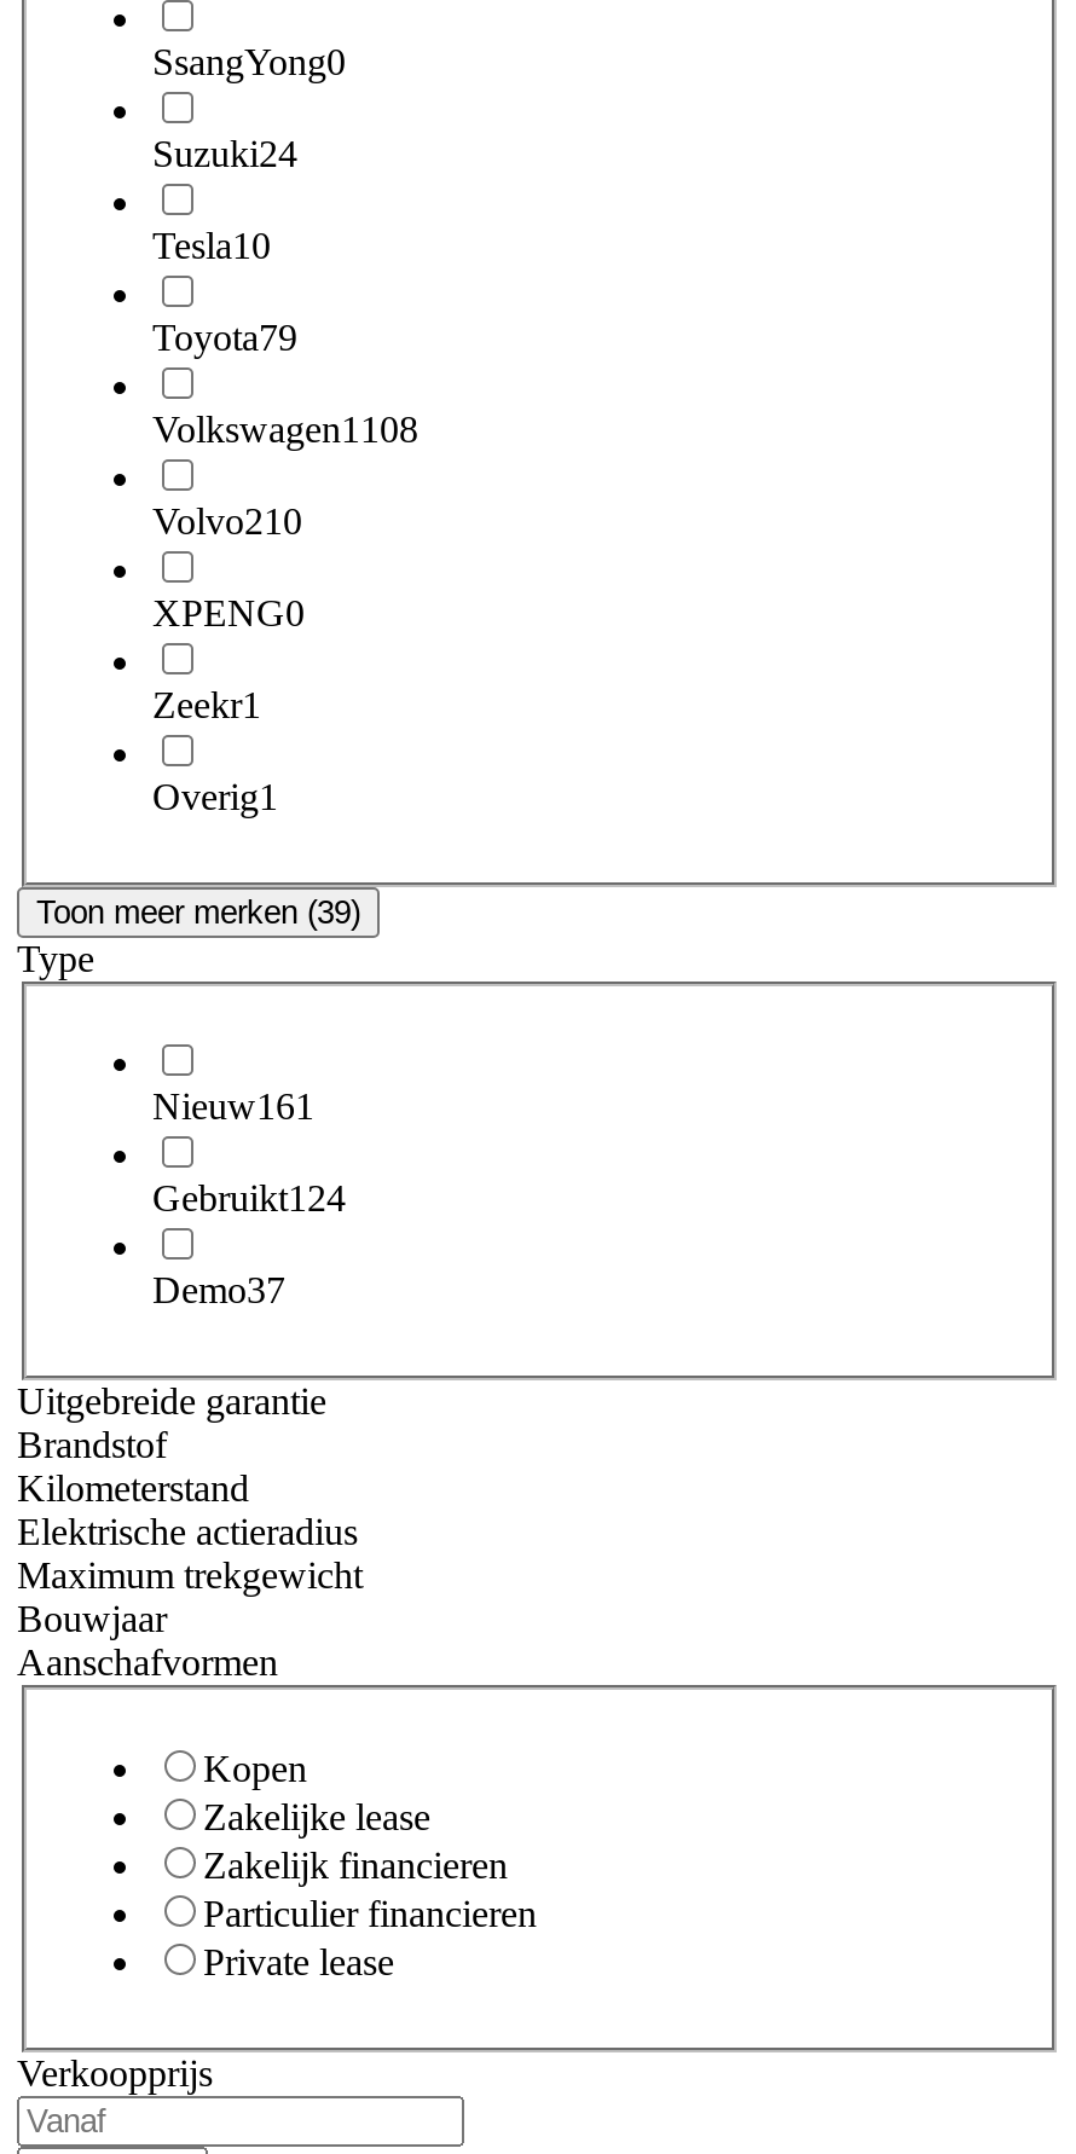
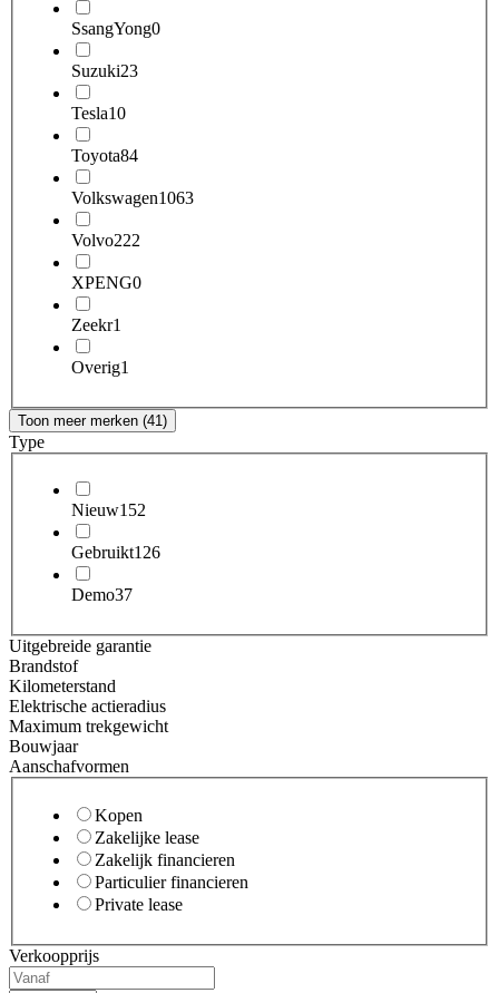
- Suzuki24
+ Suzuki23

- Toyota79
+ Toyota84

- Volkswagen1108
+ Volkswagen1063

- Volvo210
+ Volvo222

- Toon meer merken (39)
+ Toon meer merken (41)

- Nieuw161
+ Nieuw152

- Gebruikt124
+ Gebruikt126
